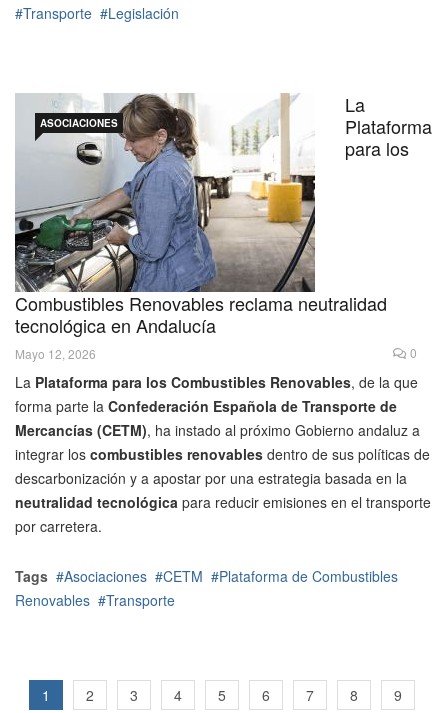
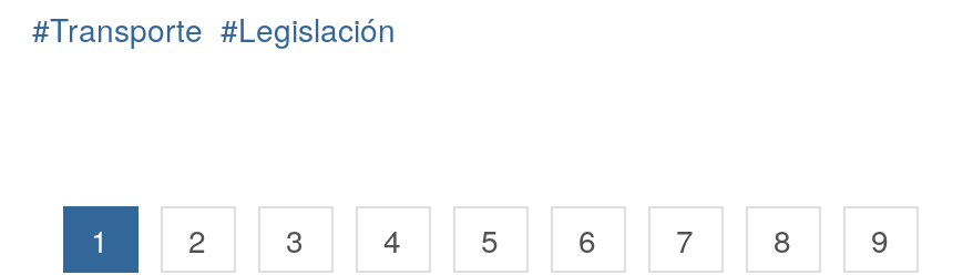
- [image]
- ASOCIACIONES

- La
- Plataforma
- para los

- Combustibles Renovables reclama neutralidad
- tecnológica en Andalucía
- Mayo 12, 2026
- 0
- La Plataforma para los Combustibles Renovables, de la que
- forma parte la Confederación Española de Transporte de
- Mercancías (CETM), ha instado al próximo Gobierno andaluz a
- integrar los combustibles renovables dentro de sus políticas de
- descarbonización y a apostar por una estrategia basada en la
- neutralidad tecnológica para reducir emisiones en el transporte
- por carretera.
- Tags
- Asociaciones
- CETM
- Plataforma de Combustibles
- Renovables
- Transporte
